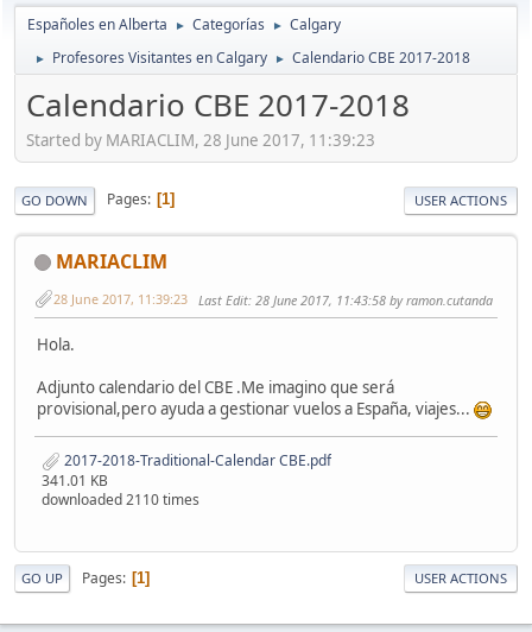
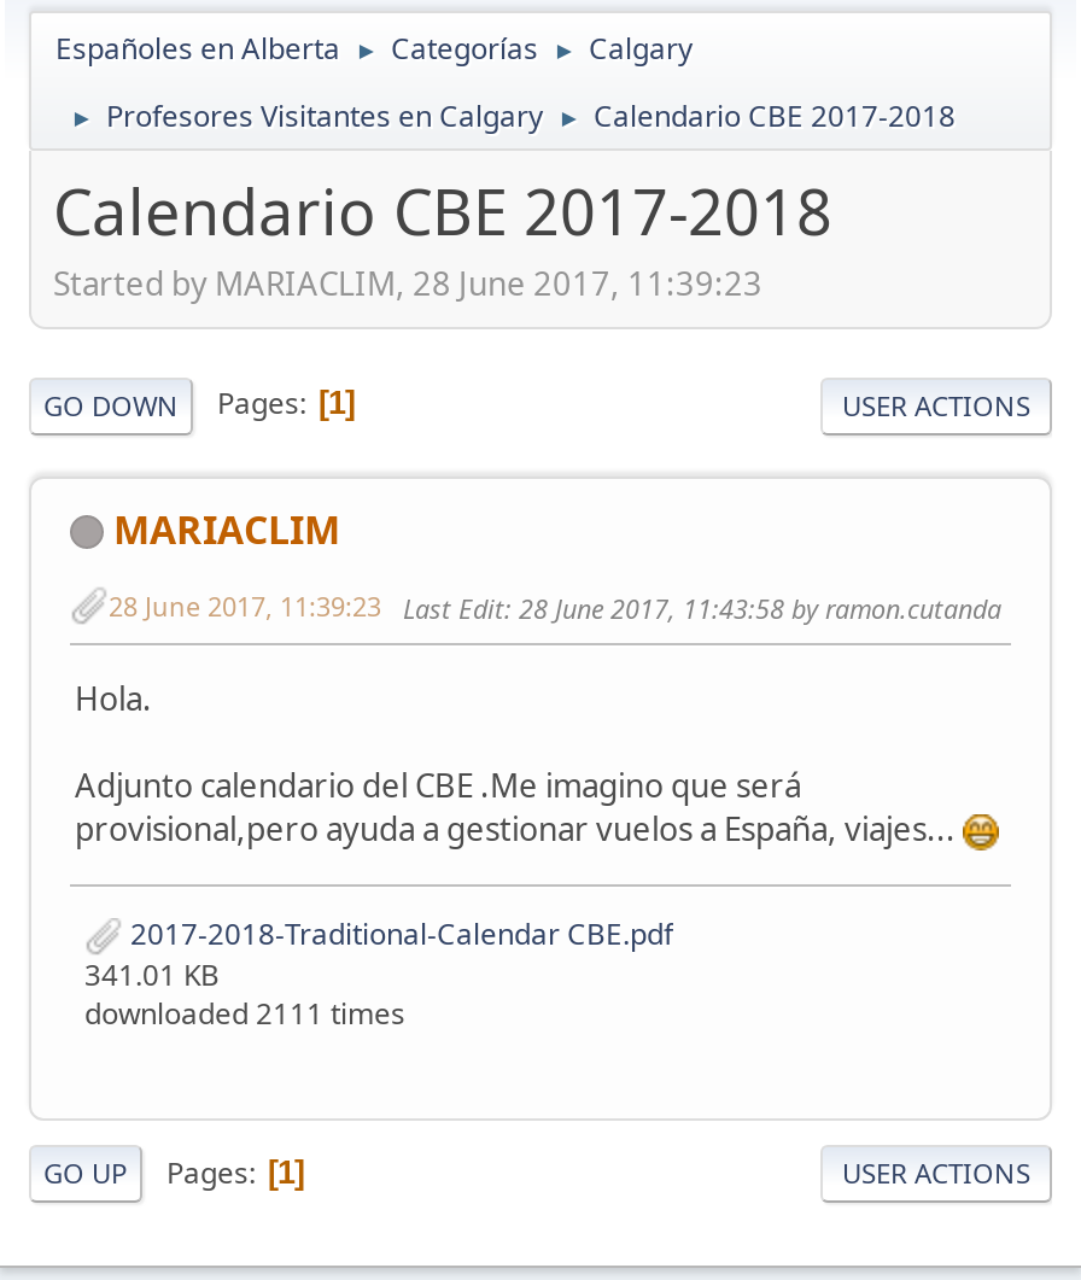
- downloaded 2110 times
+ downloaded 2111 times
